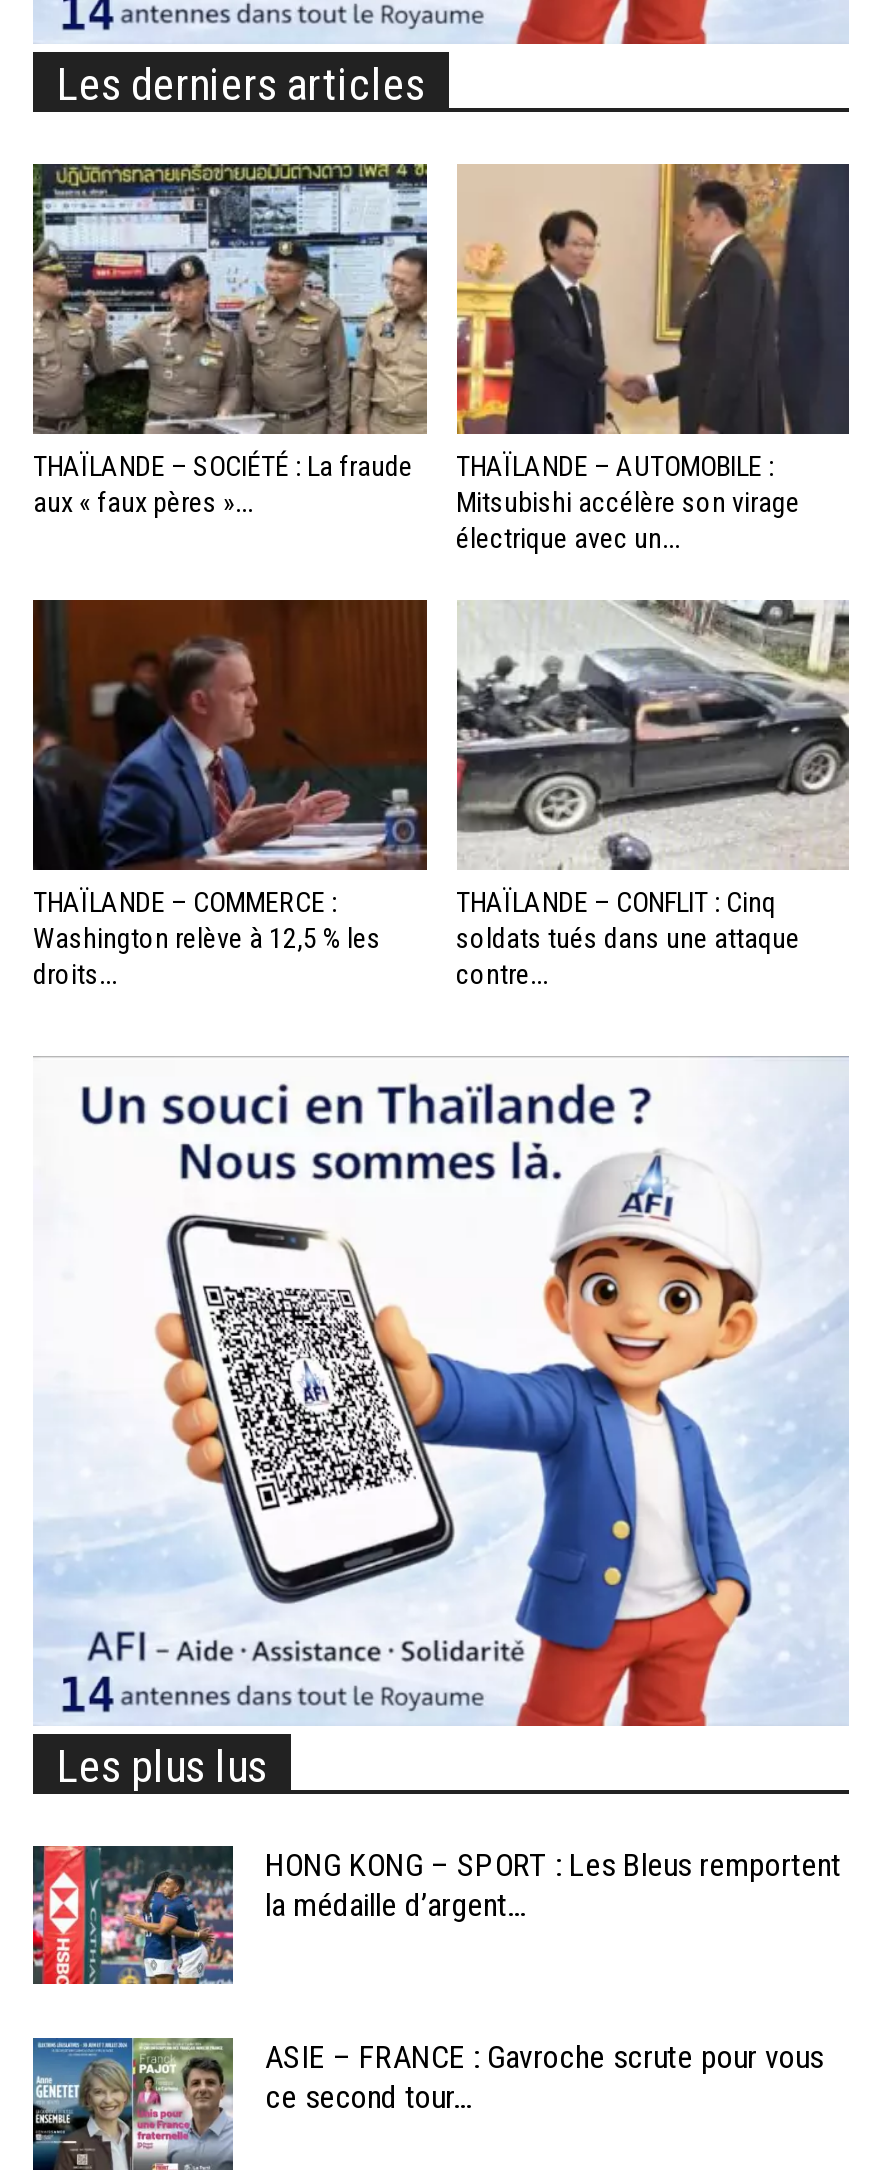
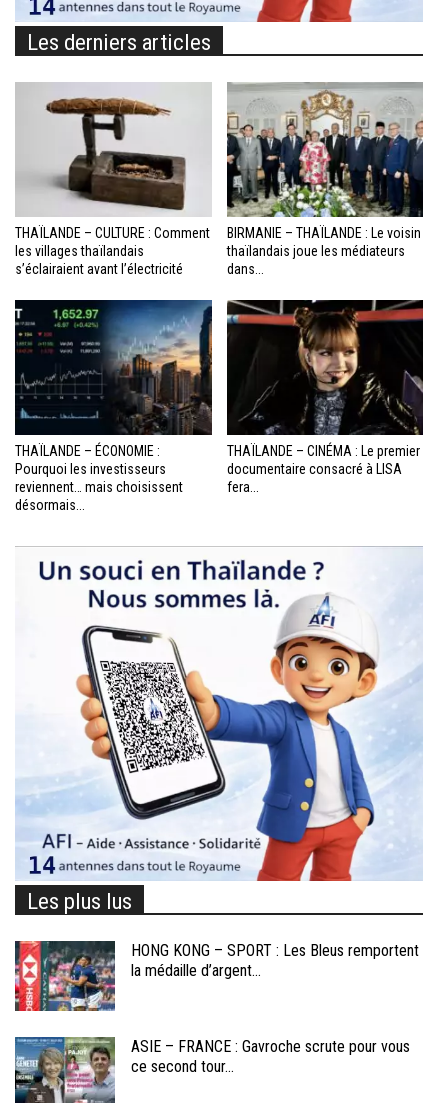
- [image]
- THAÏLANDE – SOCIÉTÉ : La fraude
- aux « faux pères »...
+ [image]
+ THAÏLANDE – CULTURE : Comment
+ les villages thaïlandais
+ s’éclairaient avant l’électricité

- [image]
- THAÏLANDE – AUTOMOBILE :
- Mitsubishi accélère son virage
- électrique avec un...
+ [image]
+ BIRMANIE – THAÏLANDE : Le voisin
+ thaïlandais joue les médiateurs
+ dans...

- [image]
- THAÏLANDE – COMMERCE :
- Washington relève à 12,5 % les
- droits...
+ [image]
+ THAÏLANDE – ÉCONOMIE :
+ Pourquoi les investisseurs
+ reviennent… mais choisissent
+ désormais...

- [image]
- THAÏLANDE – CONFLIT : Cinq
- soldats tués dans une attaque
- contre...
+ [image]
+ THAÏLANDE – CINÉMA : Le premier
+ documentaire consacré à LISA
+ fera...
